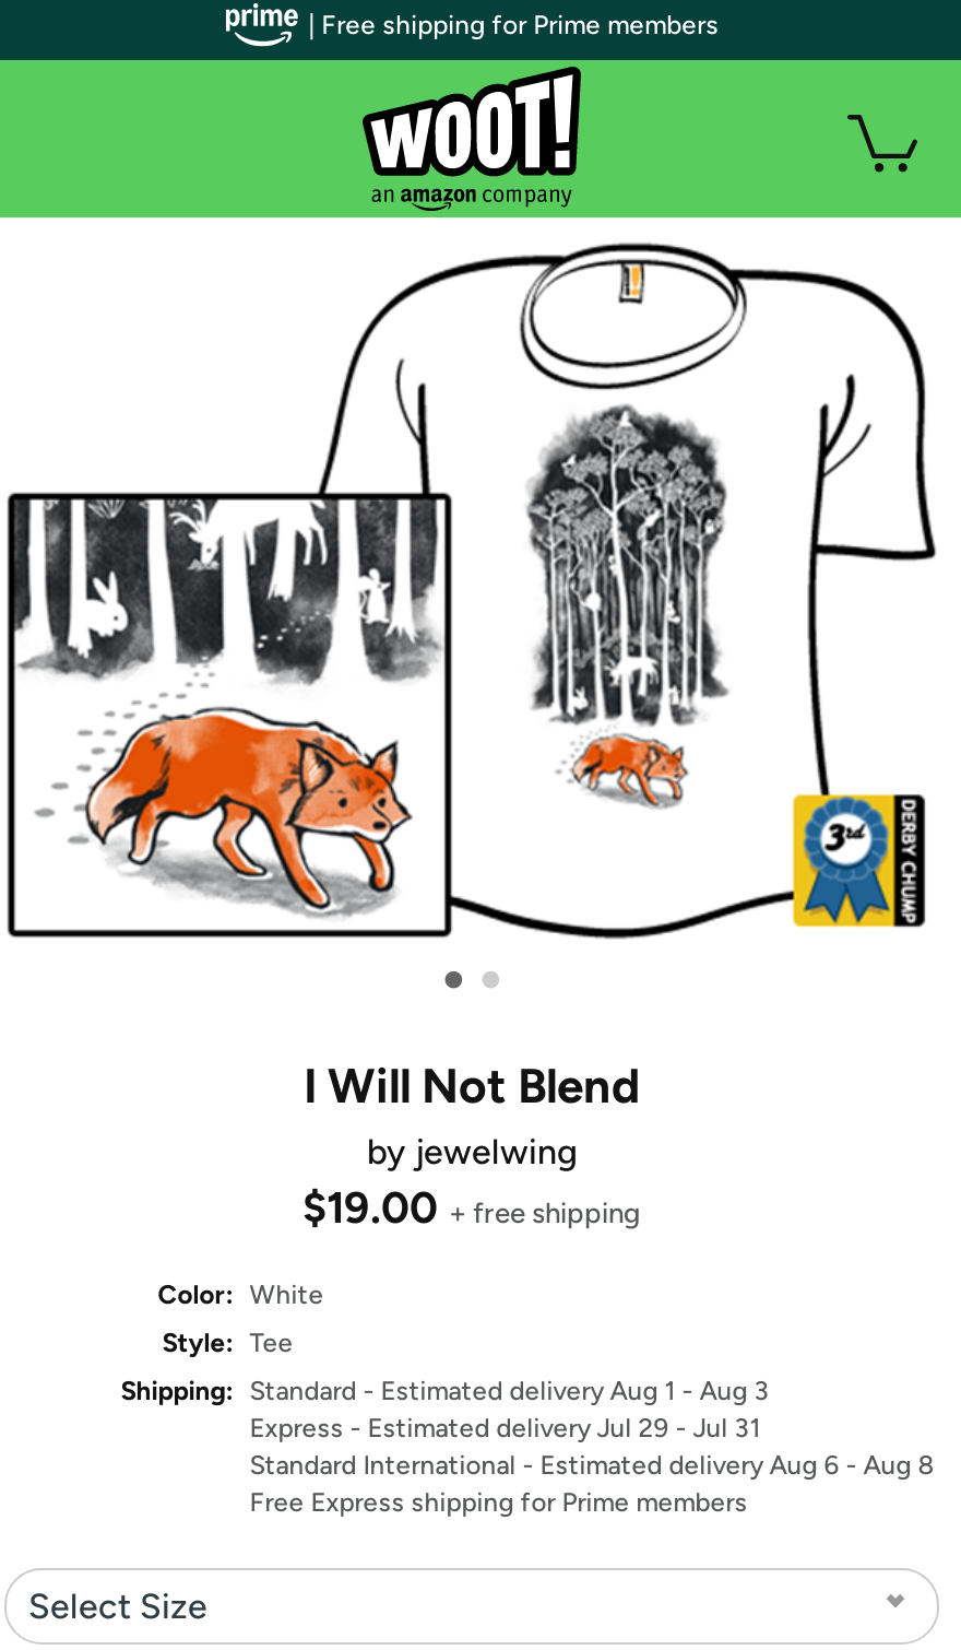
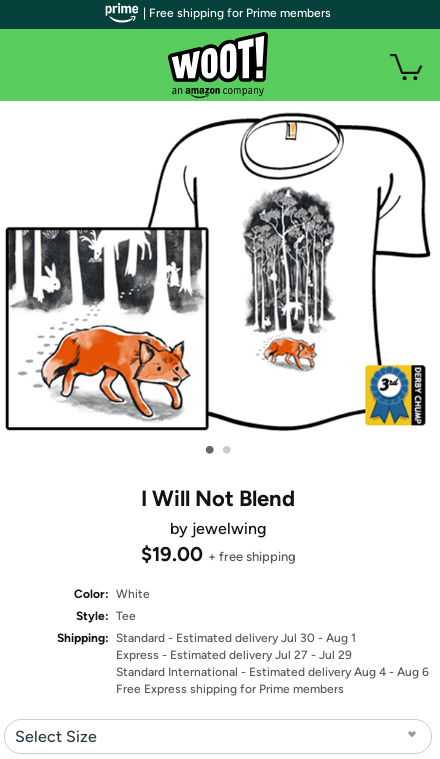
- Shipping: Standard - Estimated delivery Aug 1 - Aug 3
+ Shipping: Standard - Estimated delivery Jul 30 - Aug 1

- Express - Estimated delivery Jul 29 - Jul 31
+ Express - Estimated delivery Jul 27 - Jul 29

- Standard International - Estimated delivery Aug 6 - Aug 8
+ Standard International - Estimated delivery Aug 4 - Aug 6
